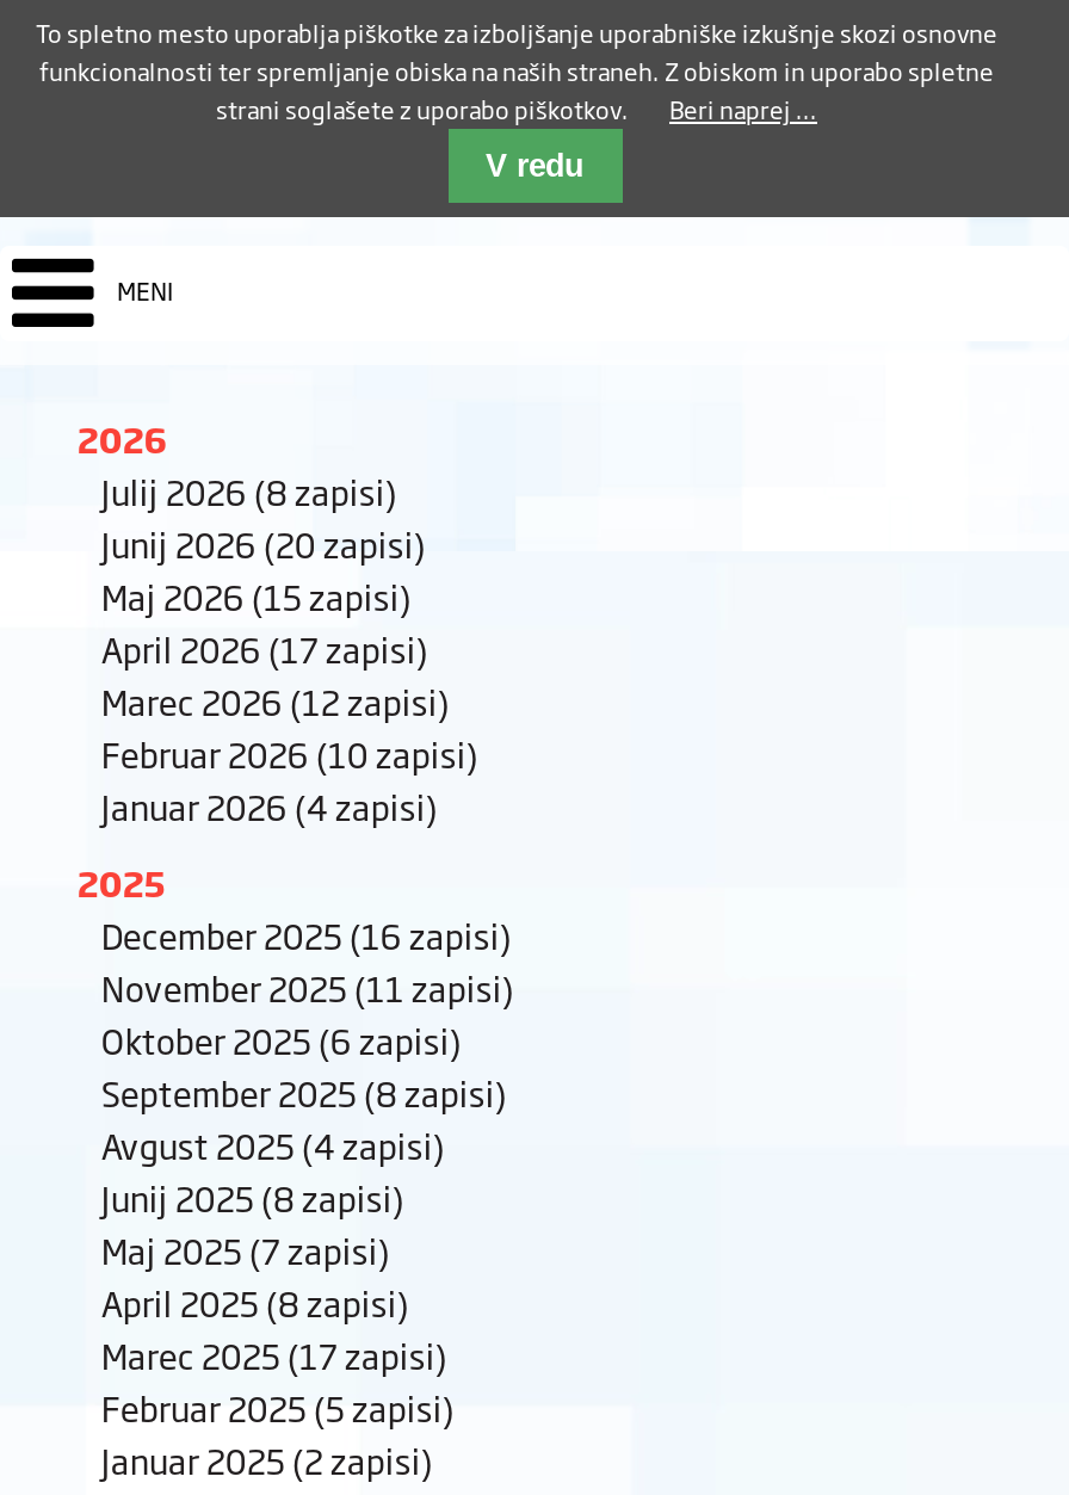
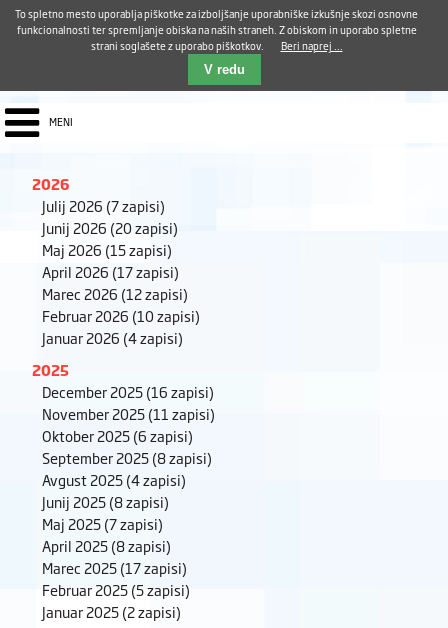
- Julij 2026 (8 zapisi)
+ Julij 2026 (7 zapisi)
